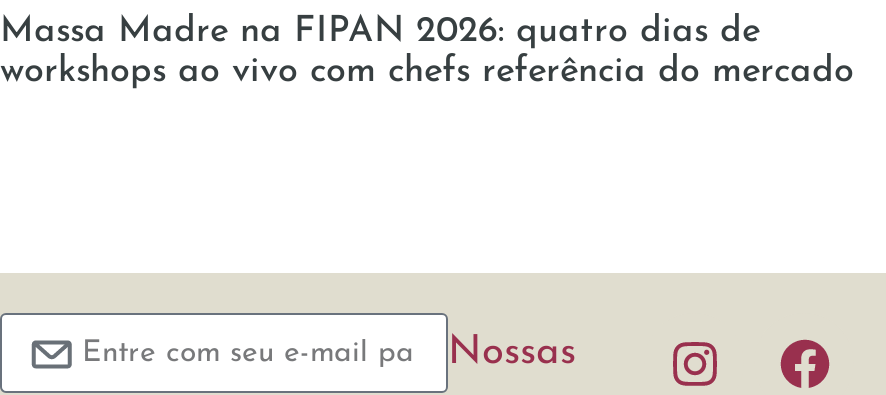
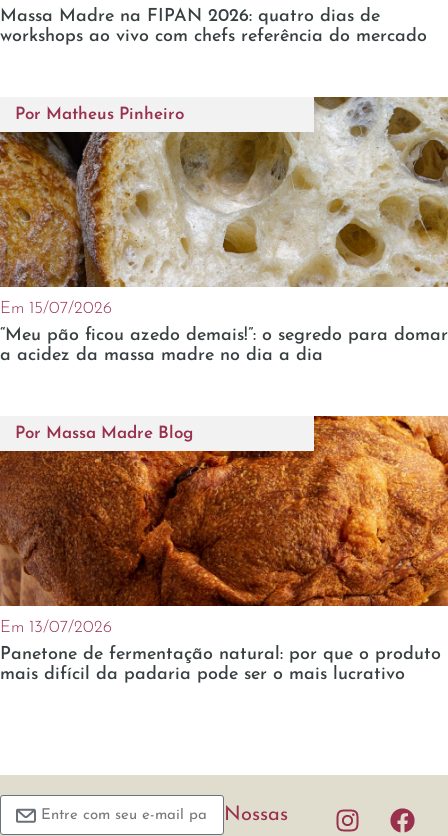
+ Em 15/07/2026
+ “Meu pão ficou azedo demais!”: o segredo para domar
+ a acidez da massa madre no dia a dia

+ Em 13/07/2026
+ Panetone de fermentação natural: por que o produto
+ mais difícil da padaria pode ser o mais lucrativo

+ [image]
+ Por Matheus Pinheiro

+ [image]
+ Por Massa Madre Blog
